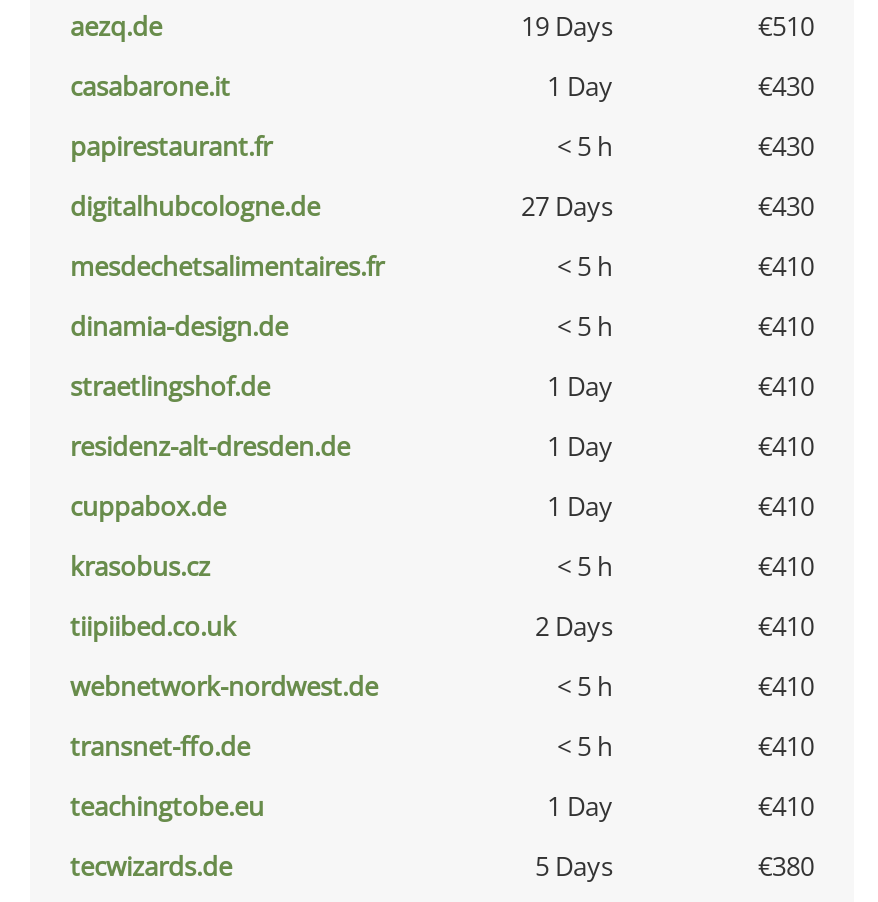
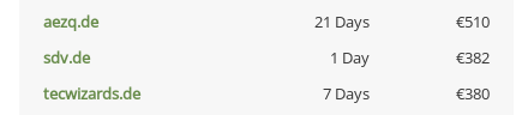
- 19 Days
+ 21 Days

- casabarone.it
+ sdv.de

- €430
- papirestaurant.fr
- < 5 h
- €430
- digitalhubcologne.de
- 27 Days
- €430
- mesdechetsalimentaires.fr
- < 5 h
- €410
- dinamia-design.de
- < 5 h
- €410
- straetlingshof.de
- 1 Day
- €410
- residenz-alt-dresden.de
- 1 Day
- €410
- cuppabox.de
- 1 Day
- €410
- krasobus.cz
- < 5 h
- €410
- tiipiibed.co.uk
- 2 Days
- €410
- webnetwork-nordwest.de
- < 5 h
- €410
- transnet-ffo.de
- < 5 h
- €410
- teachingtobe.eu
- 1 Day
- €410
+ €382

- 5 Days
+ 7 Days
